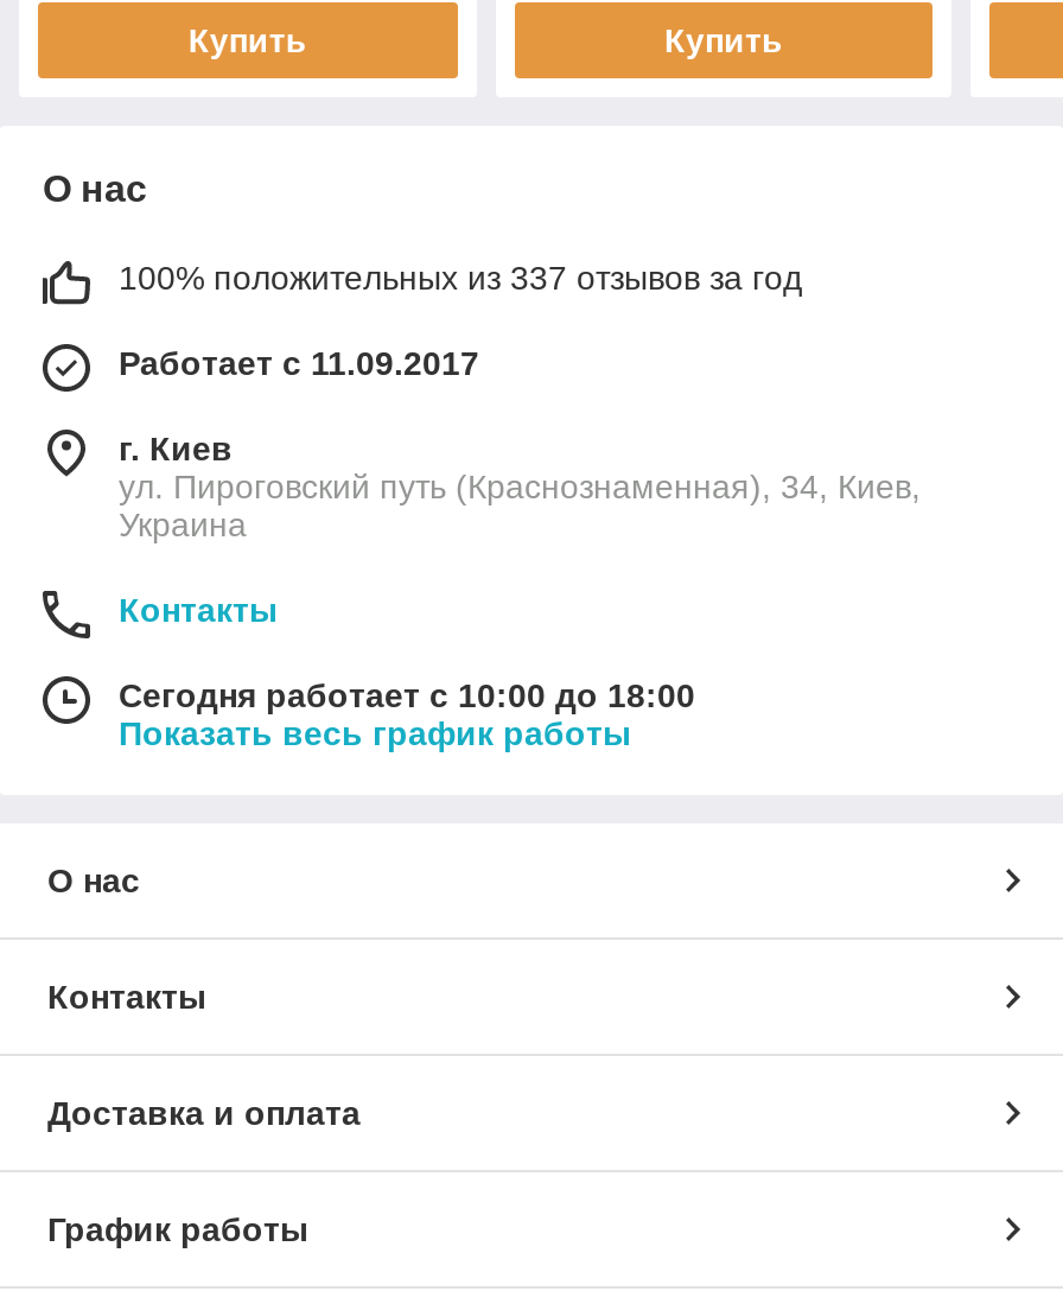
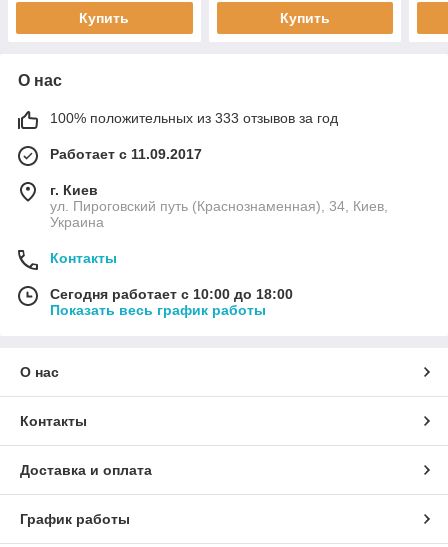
- 100% положительных из 337 отзывов за год
+ 100% положительных из 333 отзывов за год
